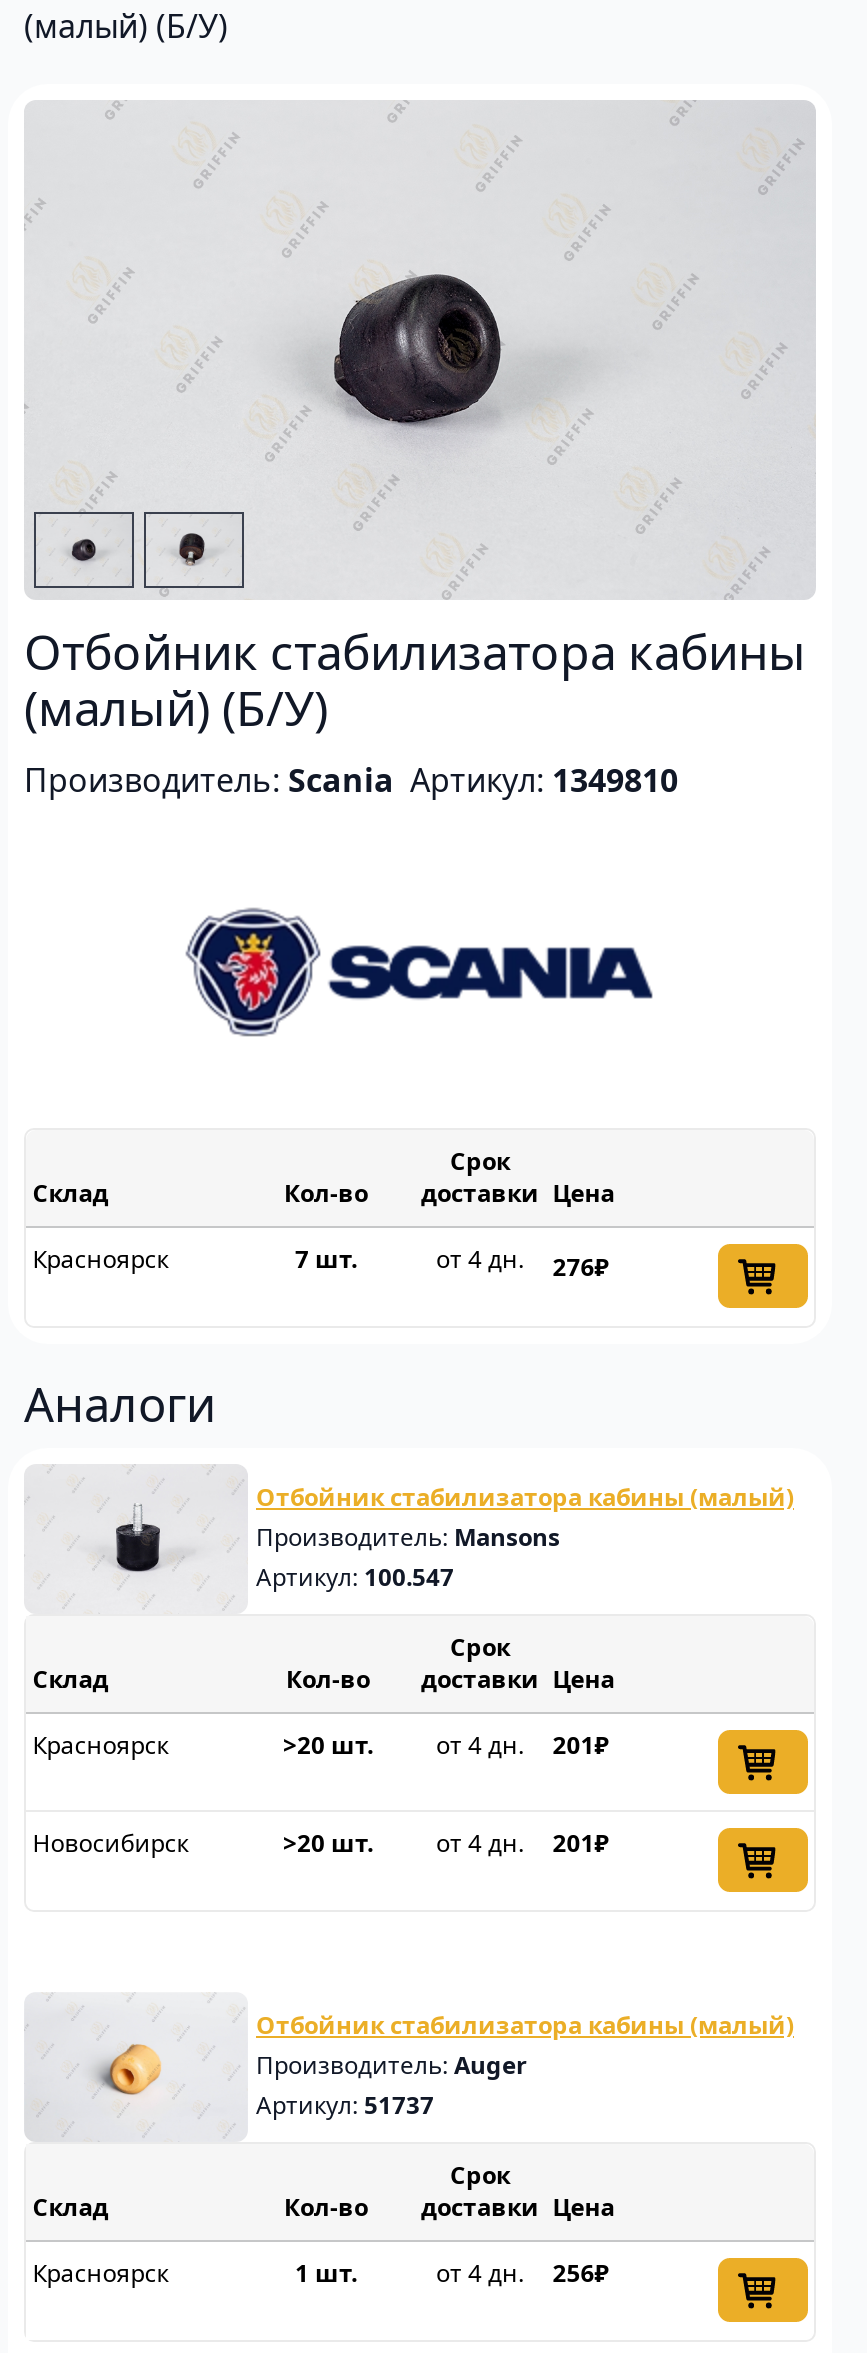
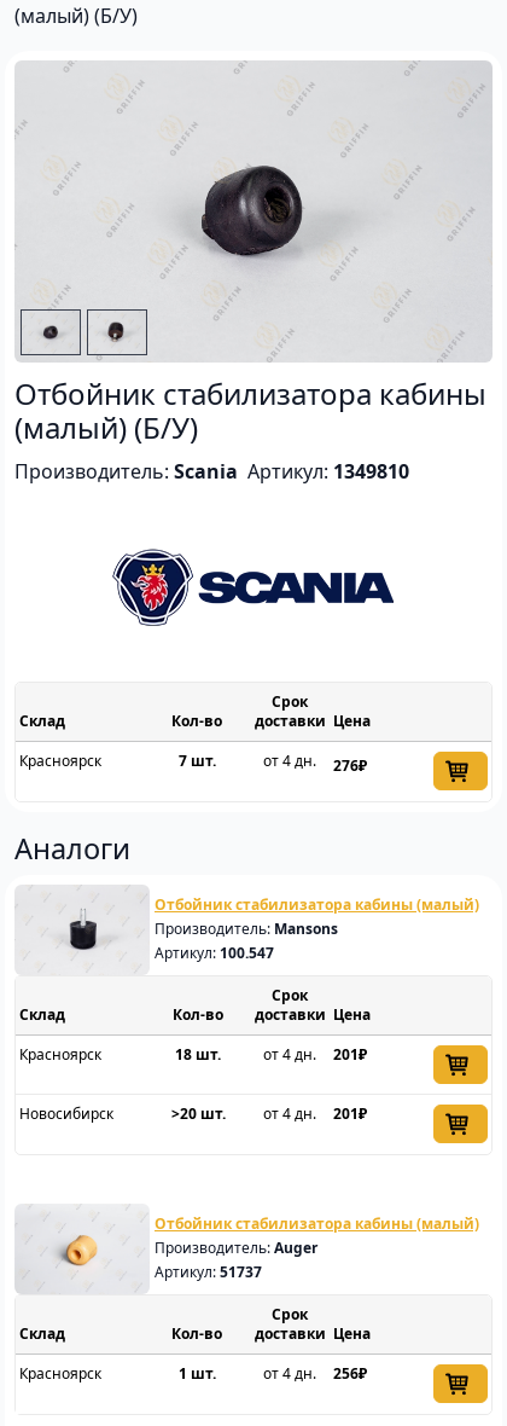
- >20 шт.
+ 18 шт.
